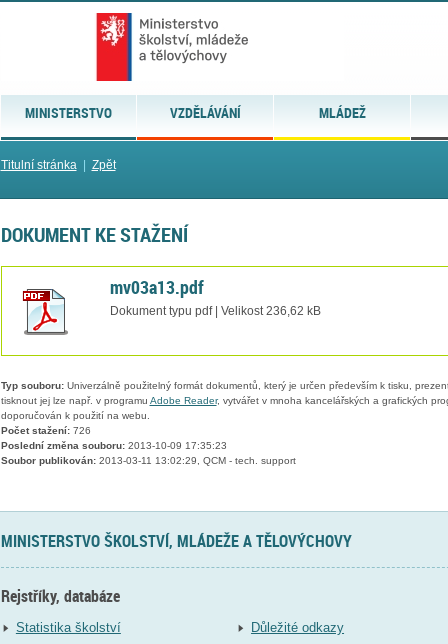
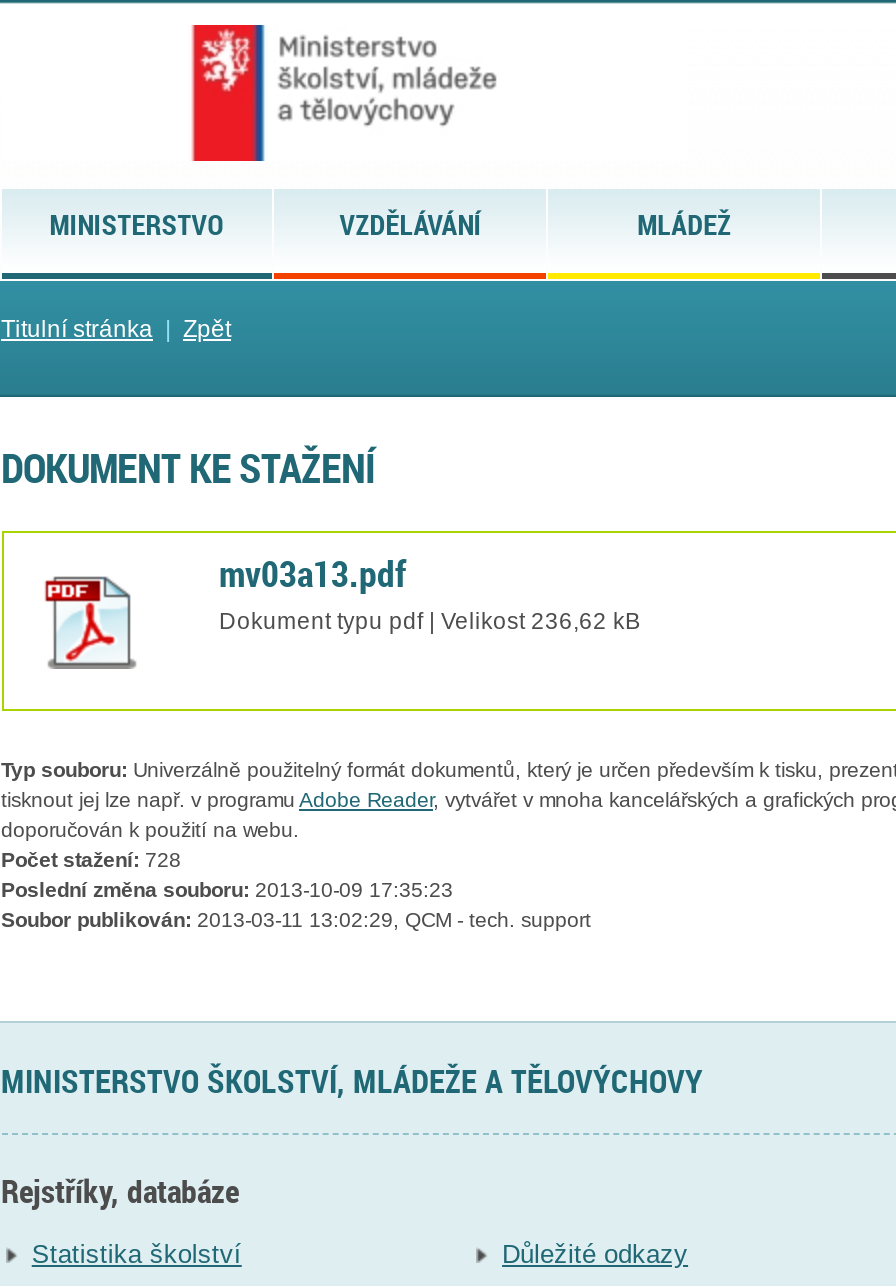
- Počet stažení: 726
+ Počet stažení: 728
